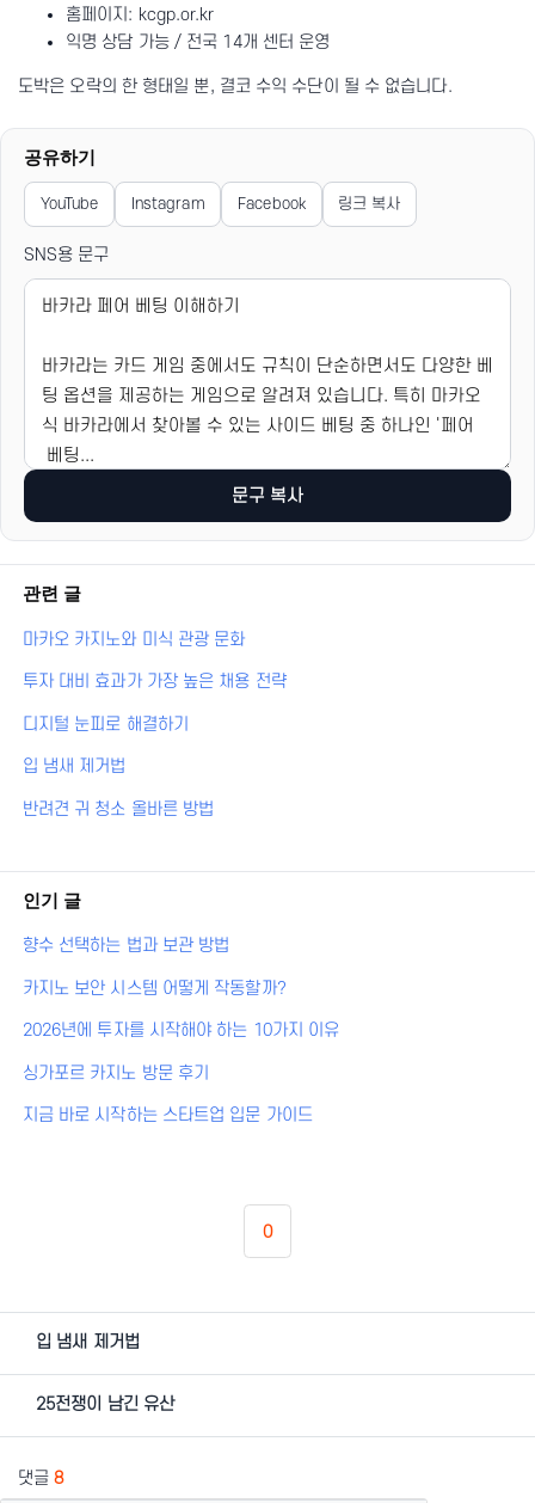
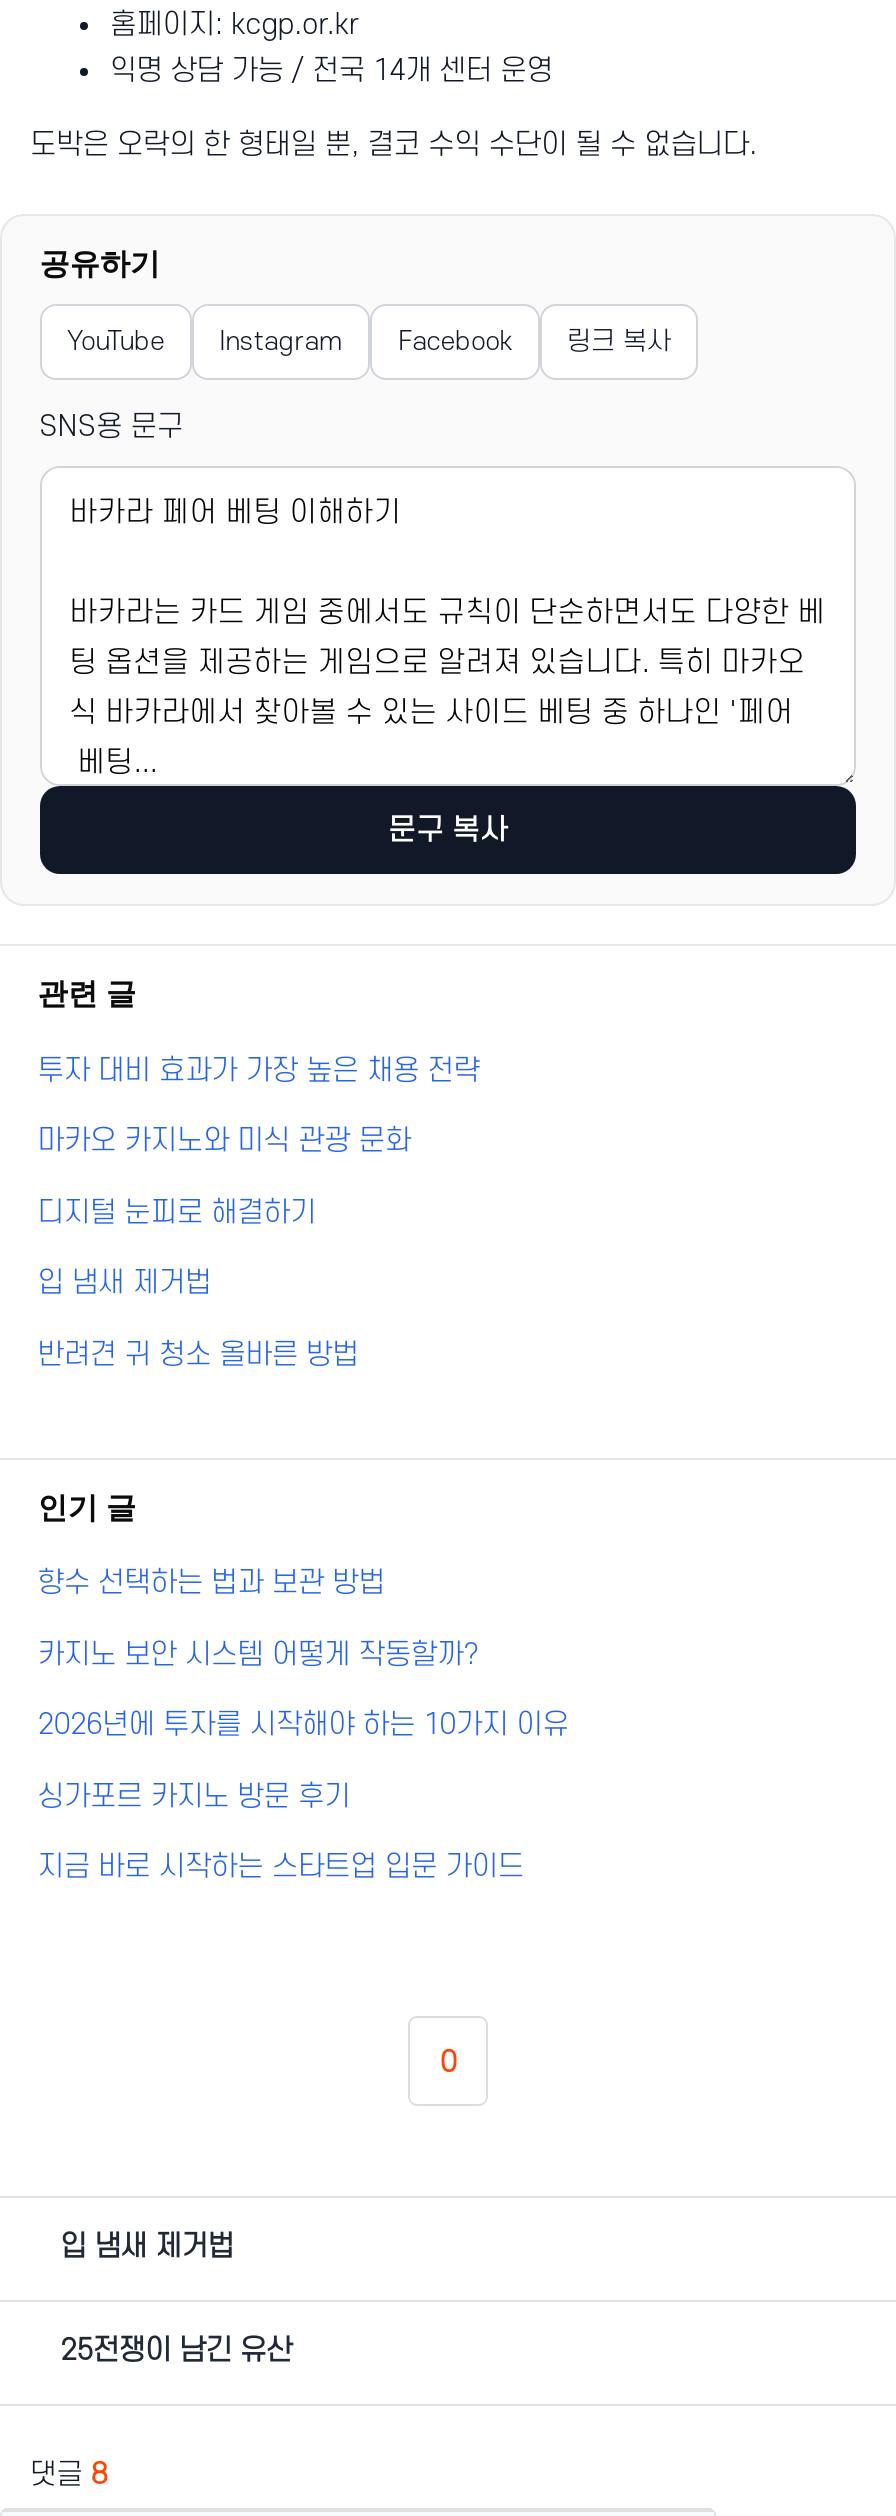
moved down: 마카오 카지노와 미식 관광 문화

moved up: 투자 대비 효과가 가장 높은 채용 전략
